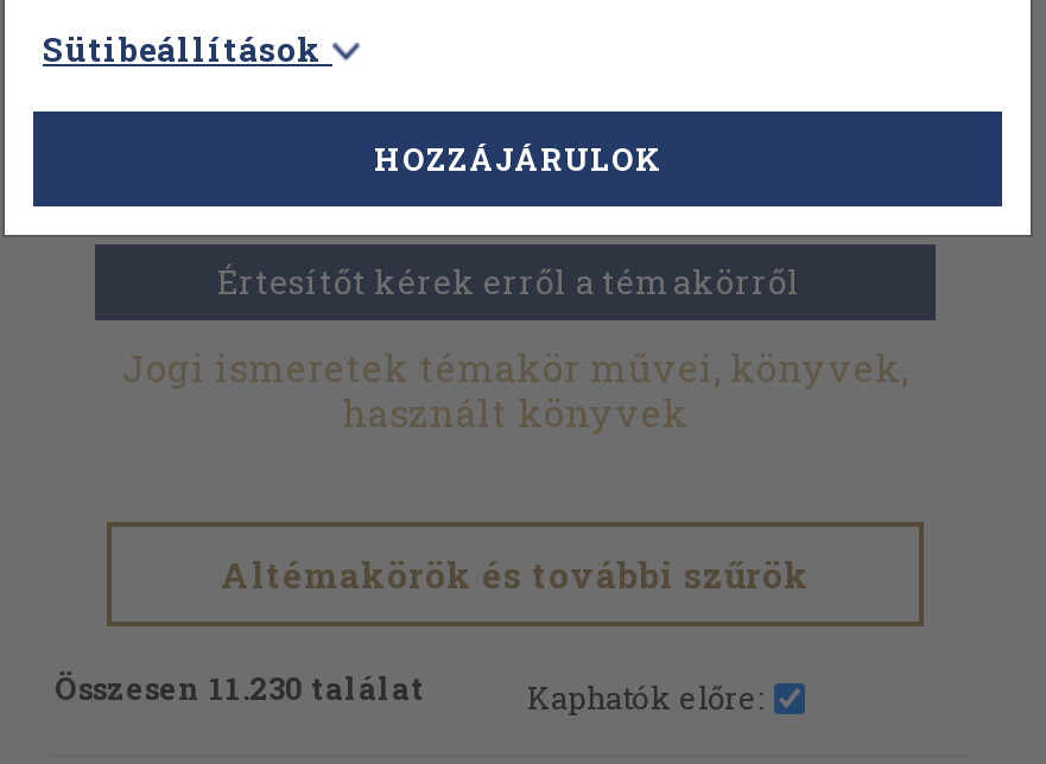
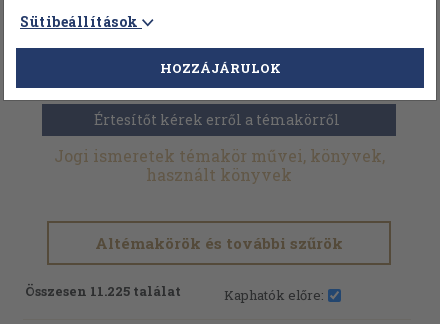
- Összesen 11.230 találat
+ Összesen 11.225 találat
